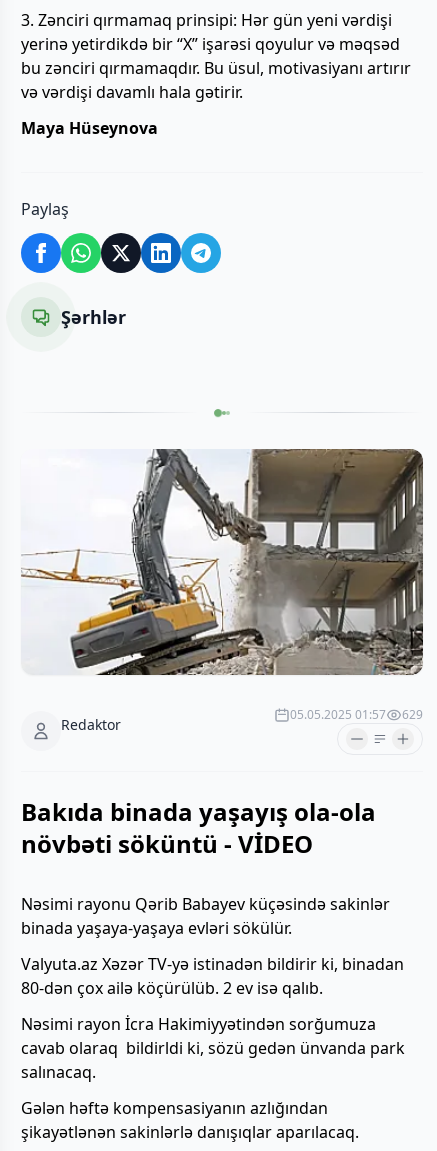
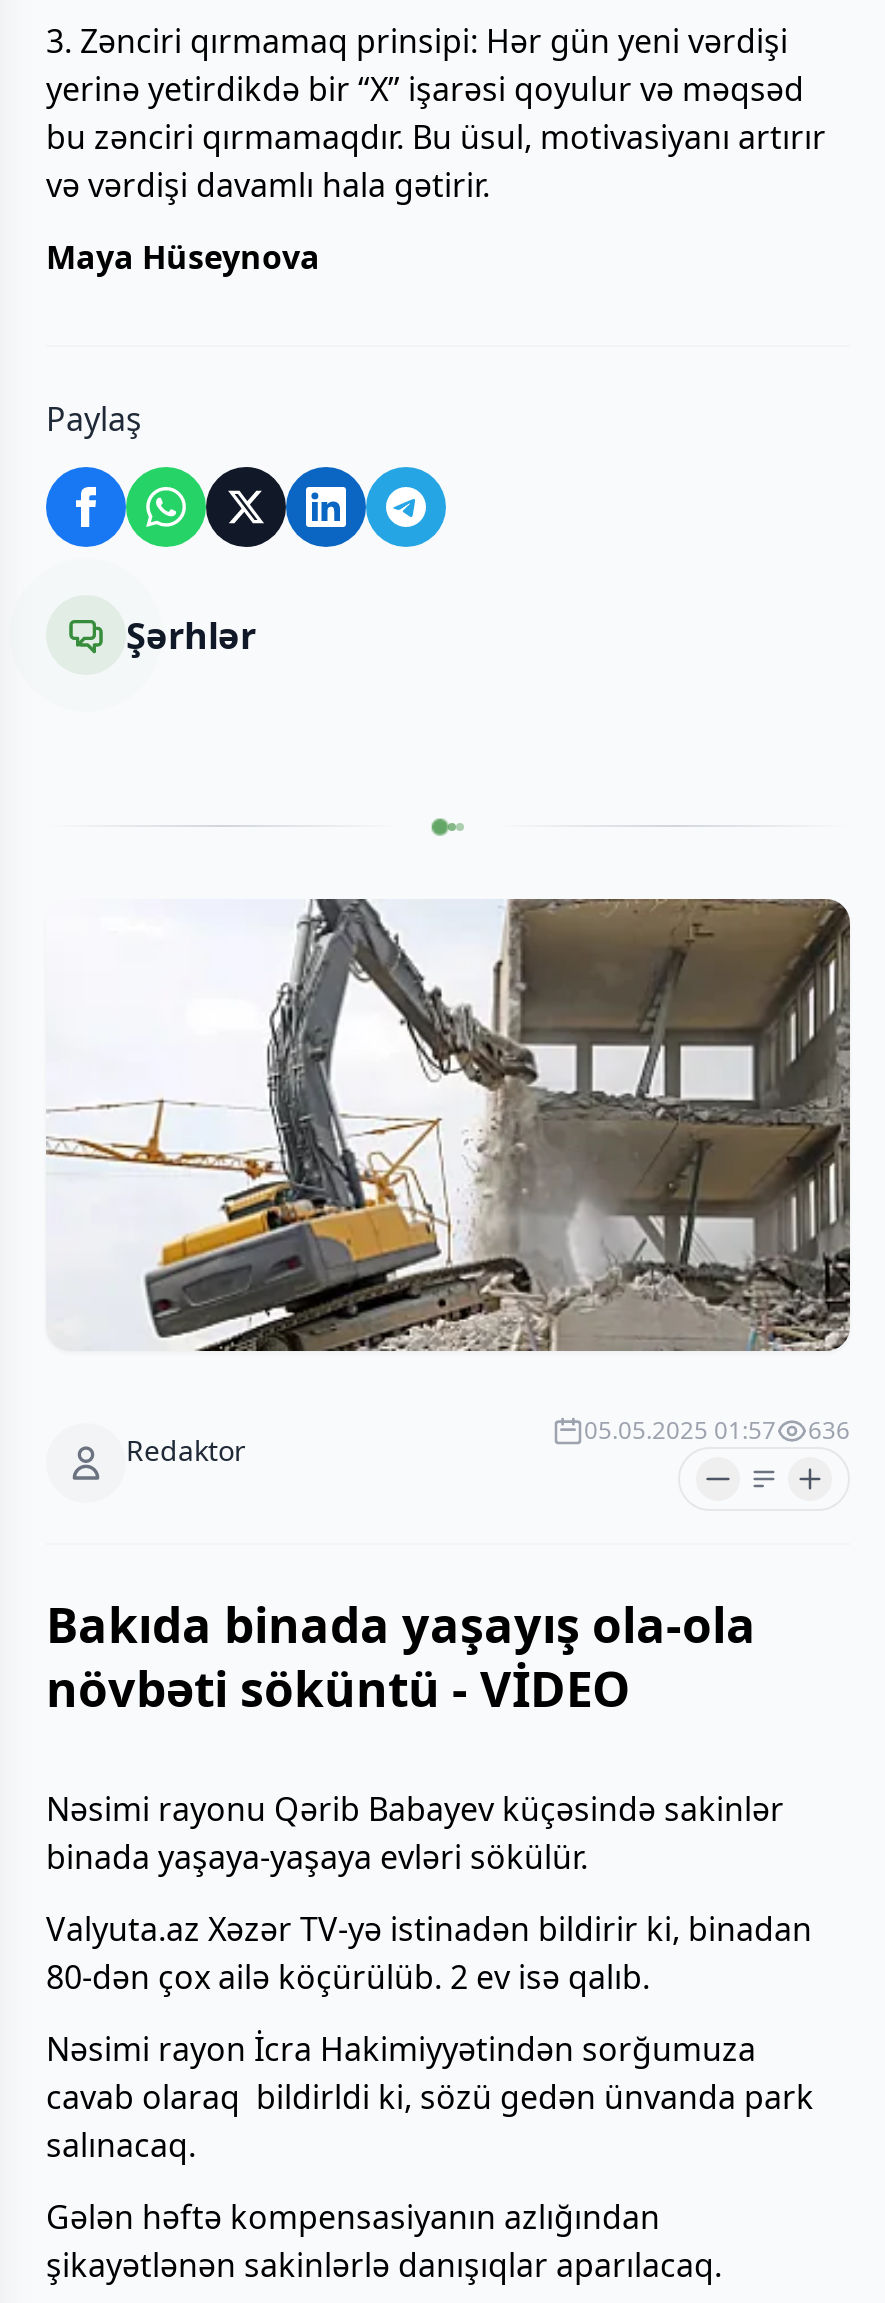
- 05.05.2025 01:57 629
+ 05.05.2025 01:57 636
